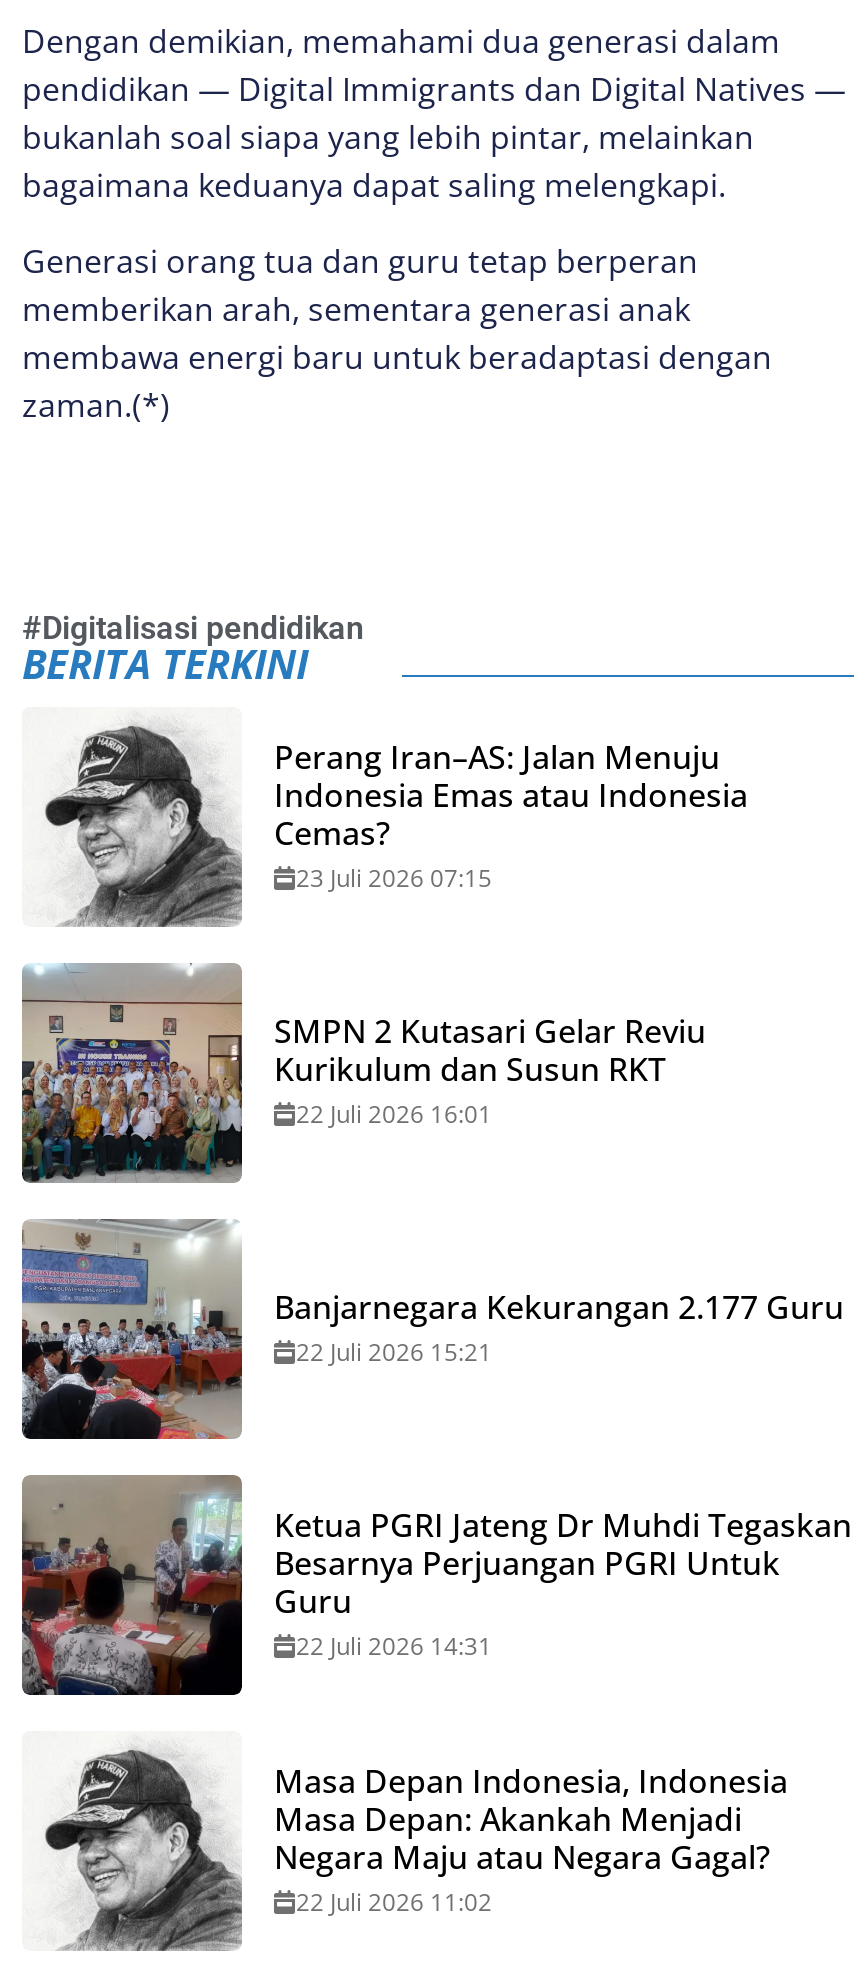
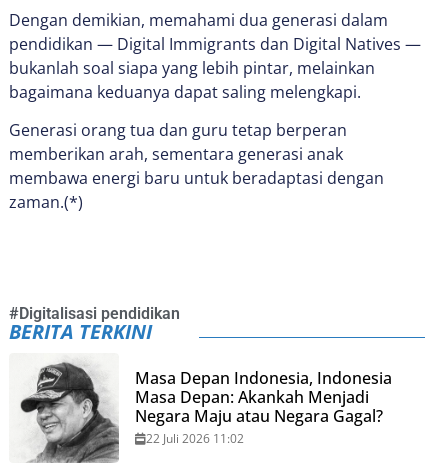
- Perang Iran–AS: Jalan Menuju
- Indonesia Emas atau Indonesia
- Cemas?
- 23 Juli 2026 07:15

- [image]
- SMPN 2 Kutasari Gelar Reviu
- Kurikulum dan Susun RKT
- 22 Juli 2026 16:01

- [image]
- Banjarnegara Kekurangan 2.177 Guru
- 22 Juli 2026 15:21

- [image]
- Ketua PGRI Jateng Dr Muhdi Tegaskan
- Besarnya Perjuangan PGRI Untuk
- Guru
- 22 Juli 2026 14:31
